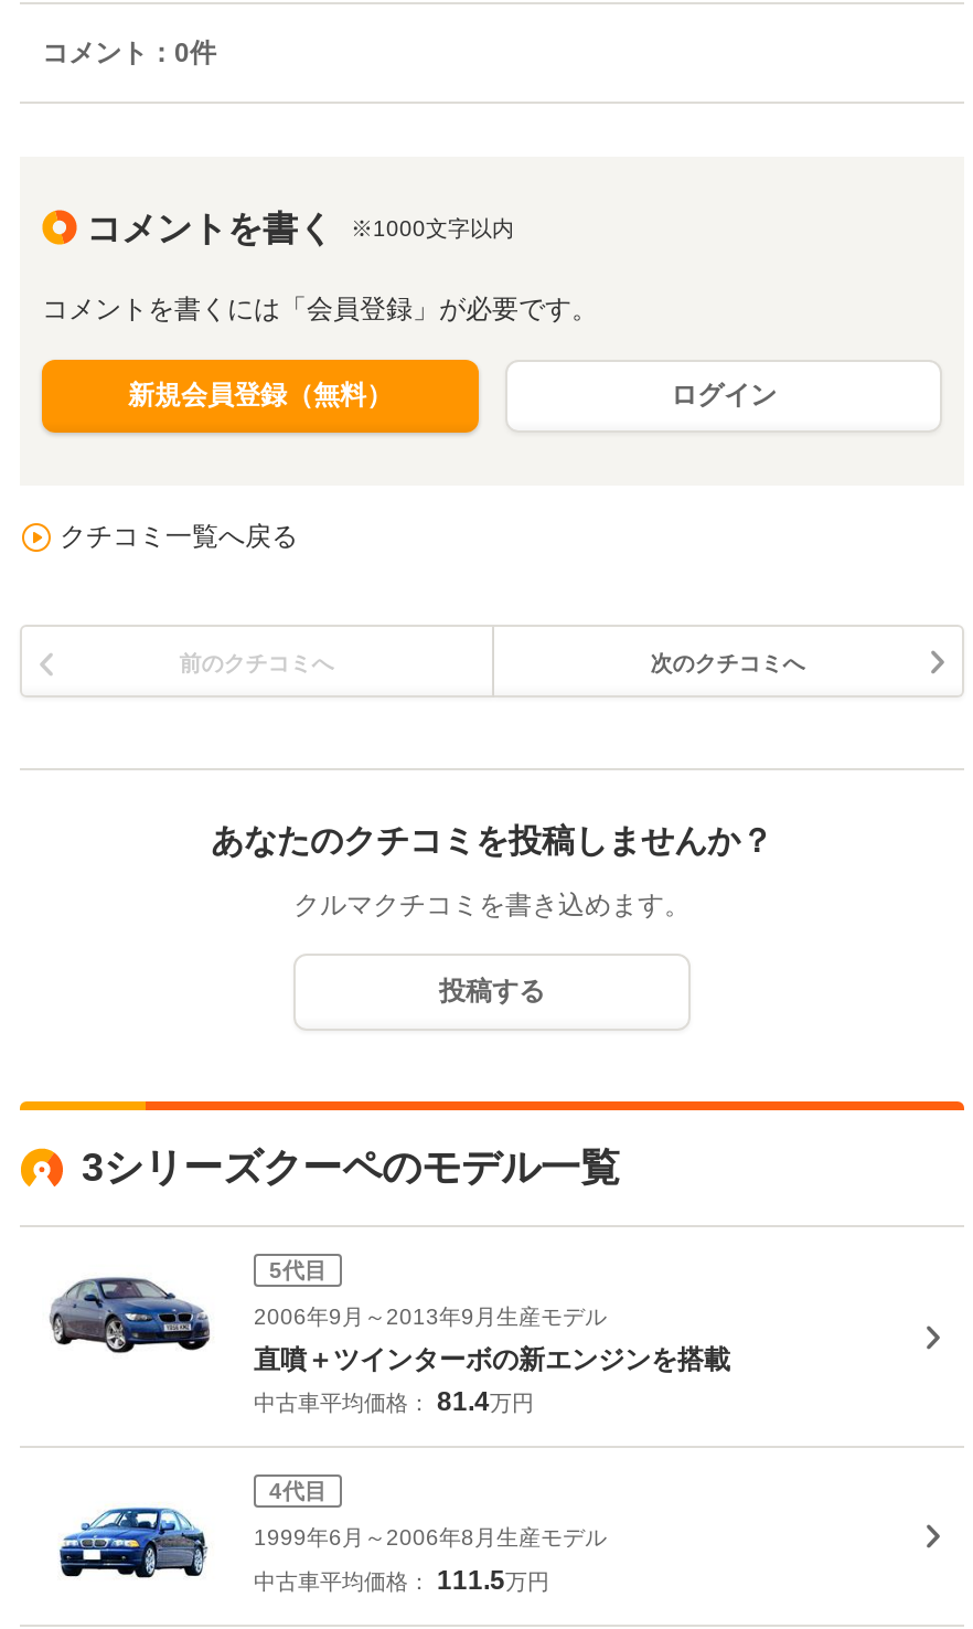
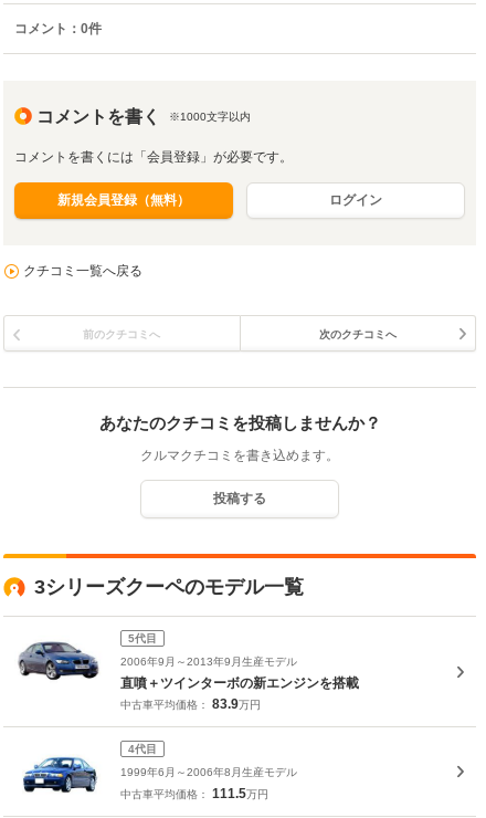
- 中古車平均価格：81.4万円
+ 中古車平均価格：83.9万円
